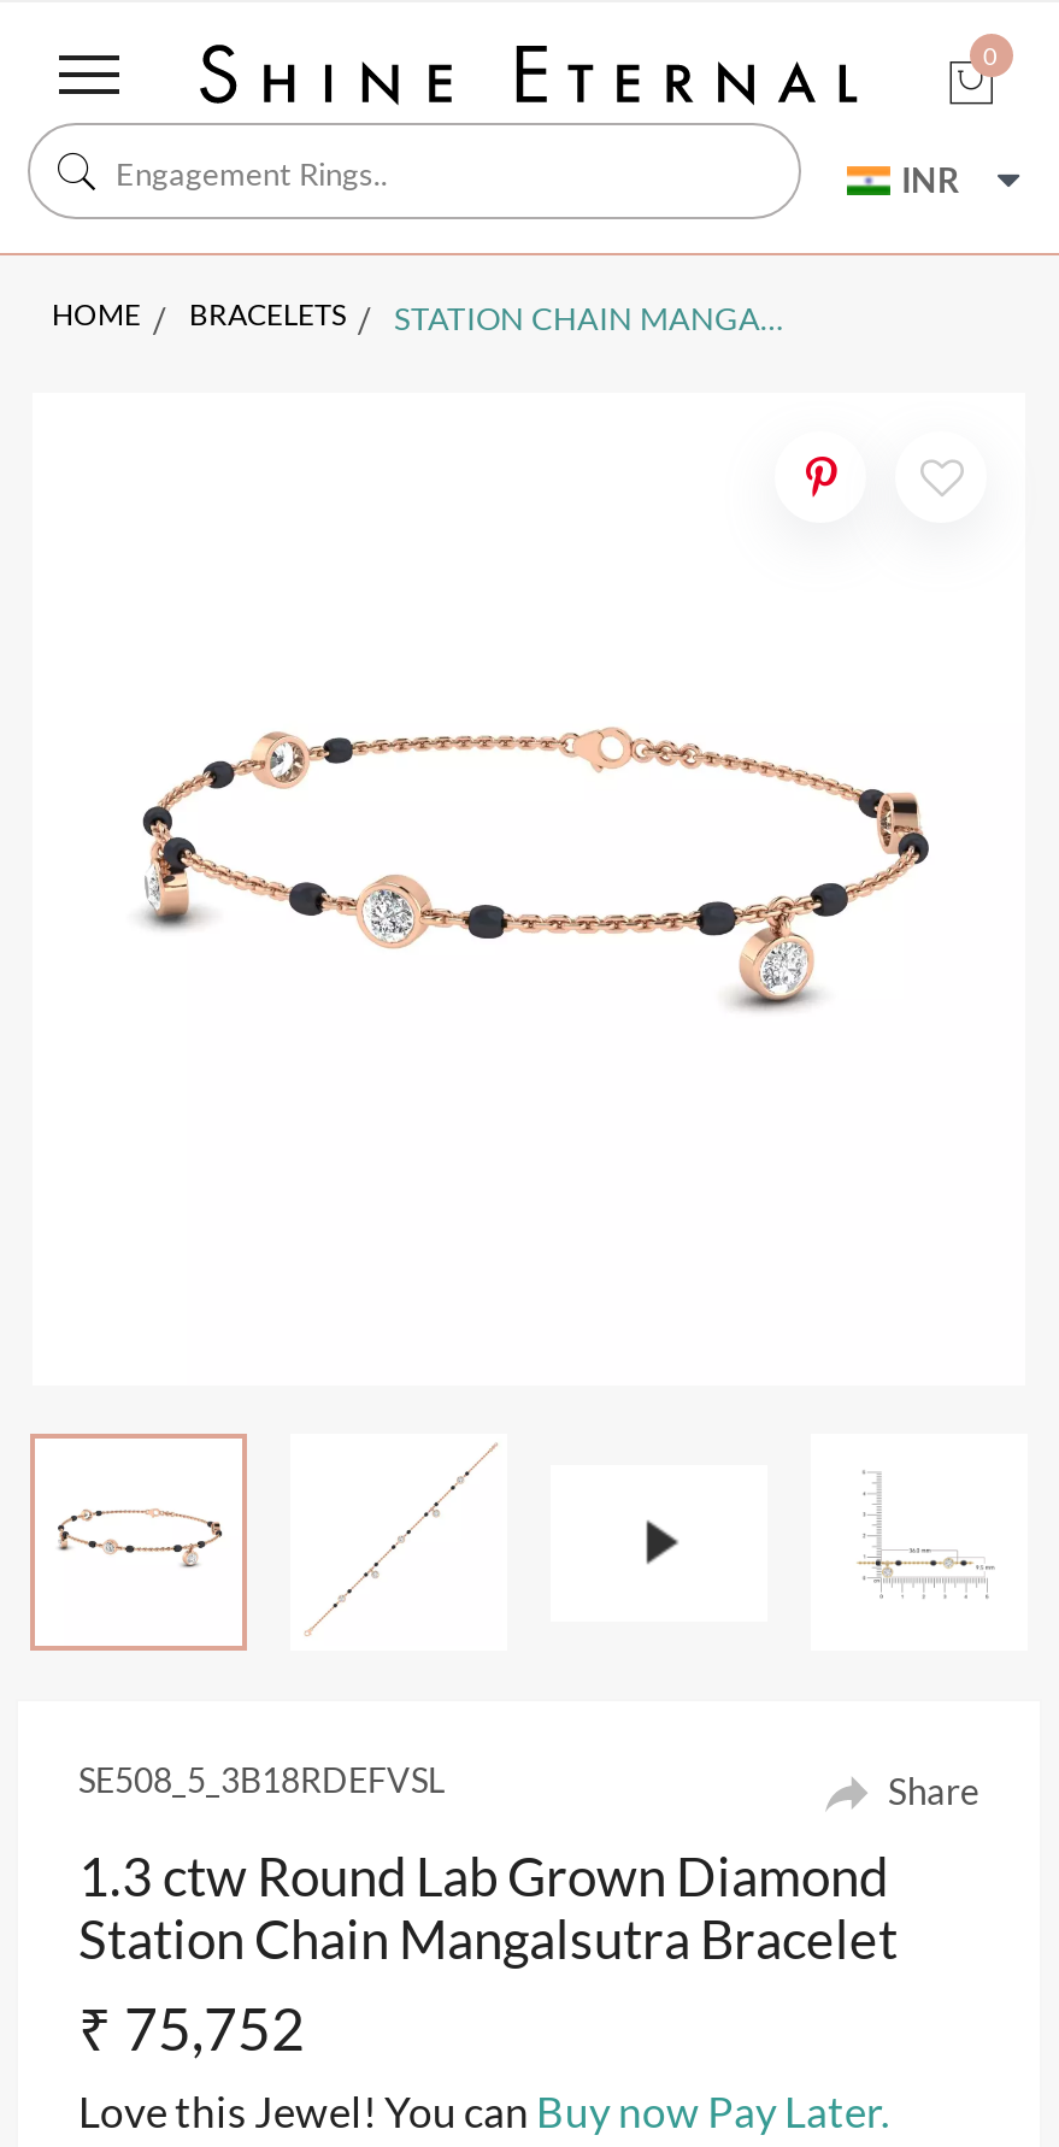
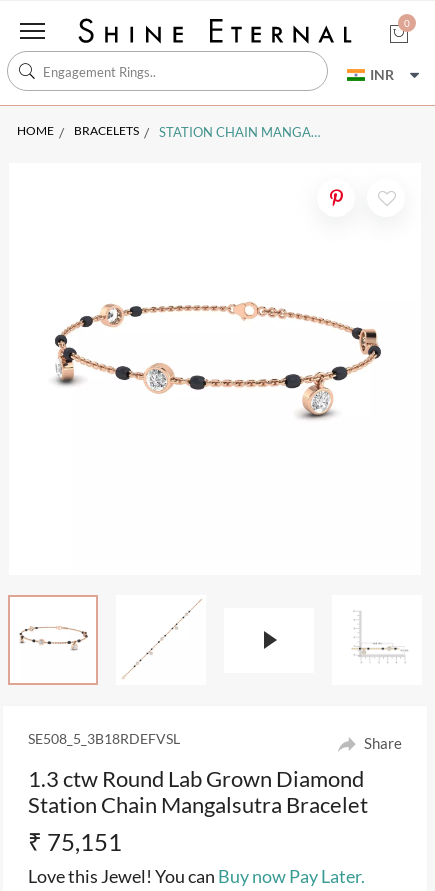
- ₹ 75,752
+ ₹ 75,151
